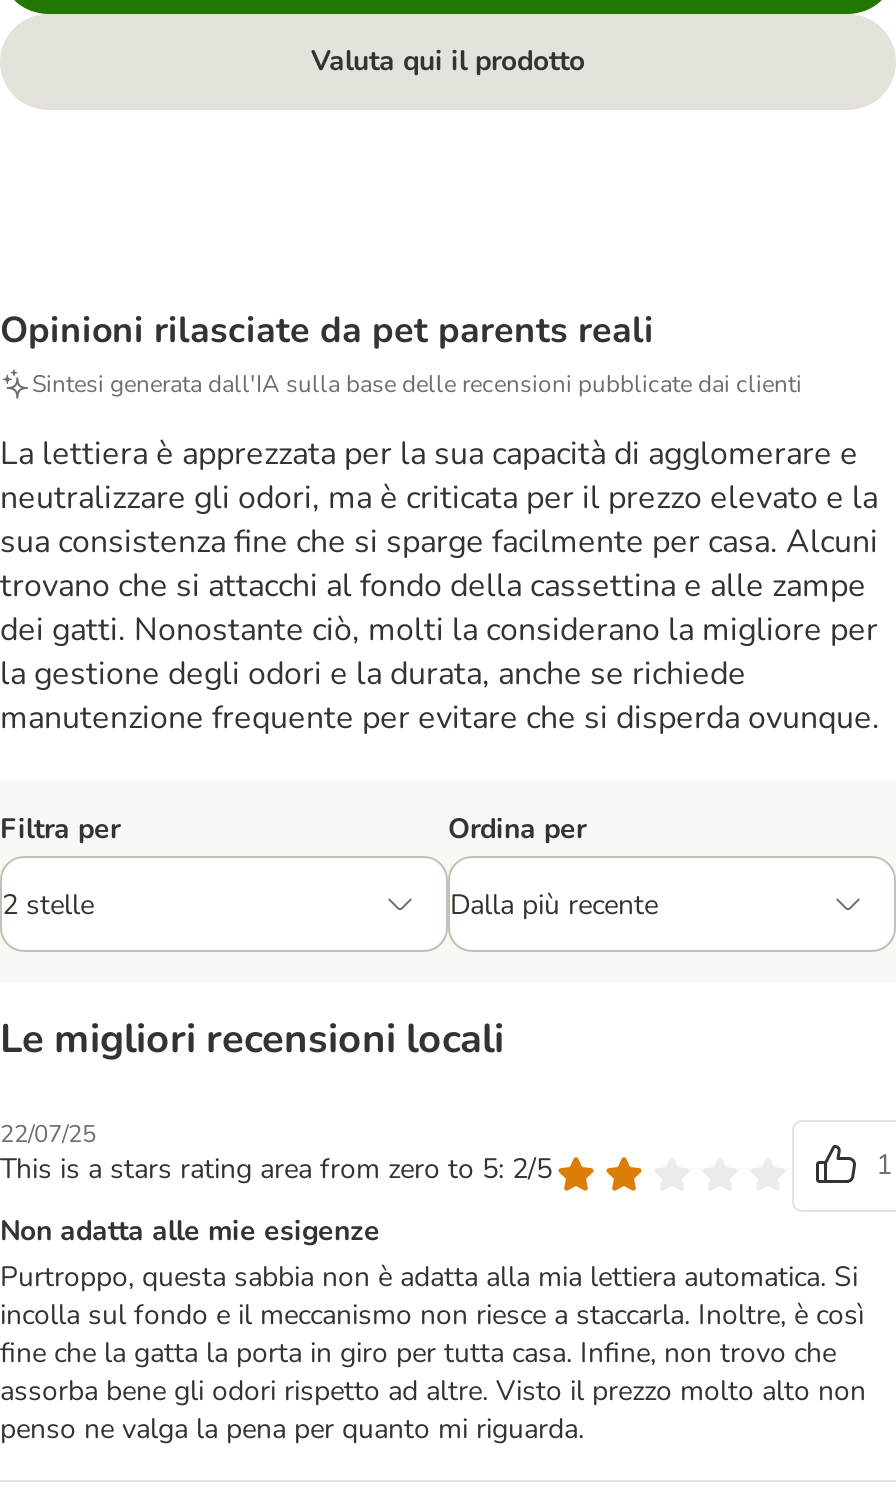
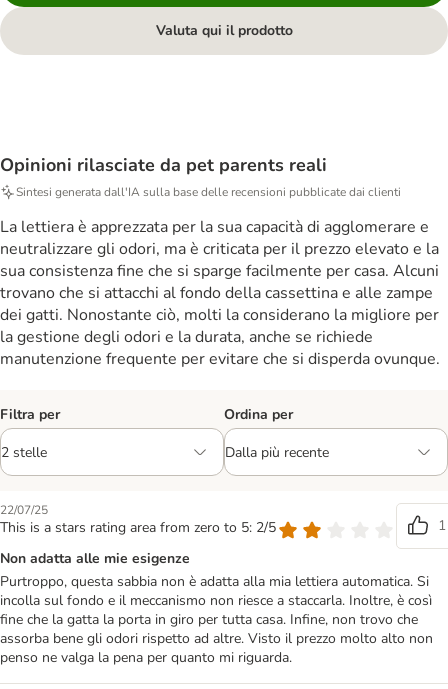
- Le migliori recensioni locali
